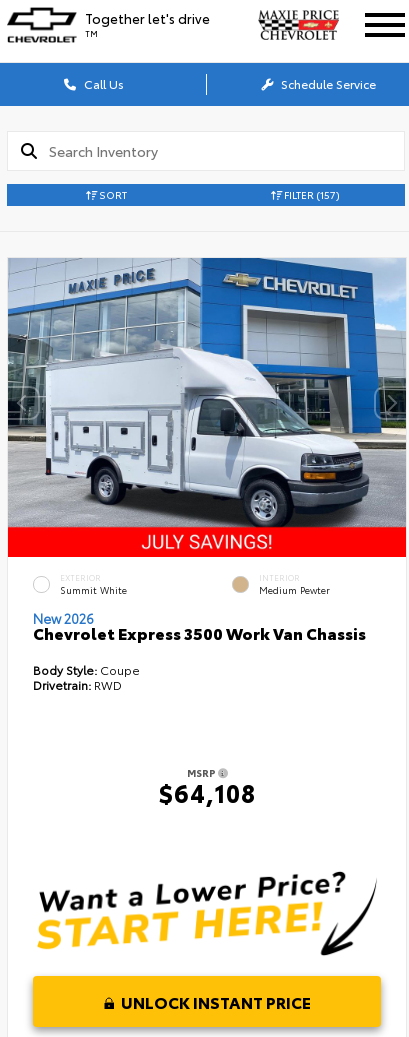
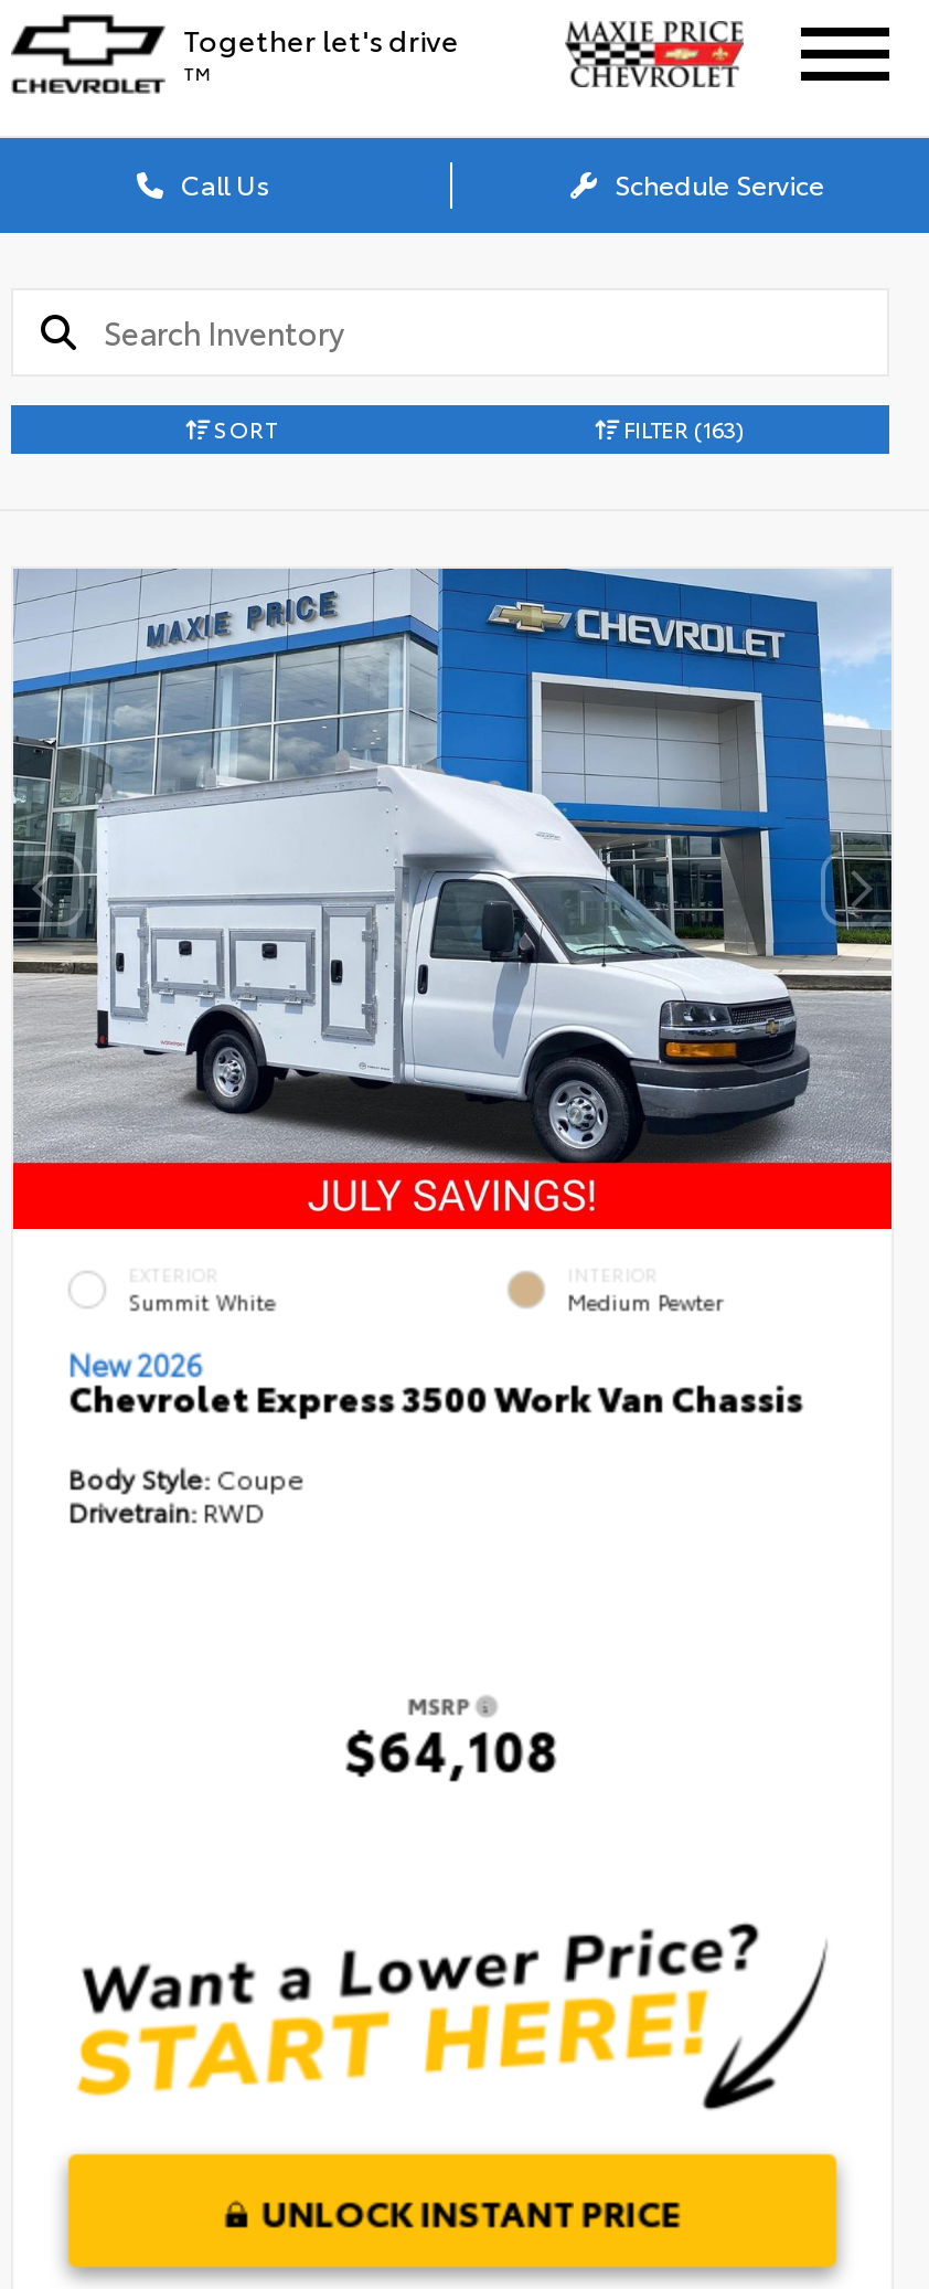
- FILTER (157)
+ FILTER (163)
